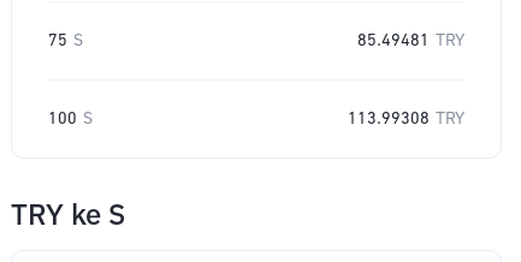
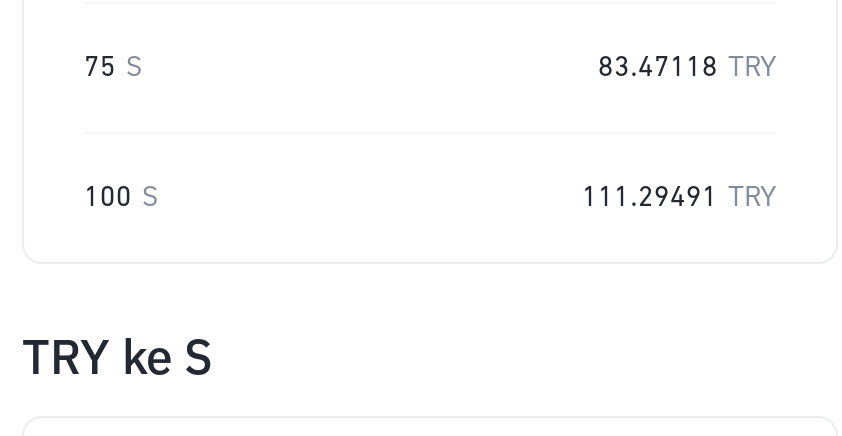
- 85.49481 TRY
+ 83.47118 TRY

- 113.99308 TRY
+ 111.29491 TRY
